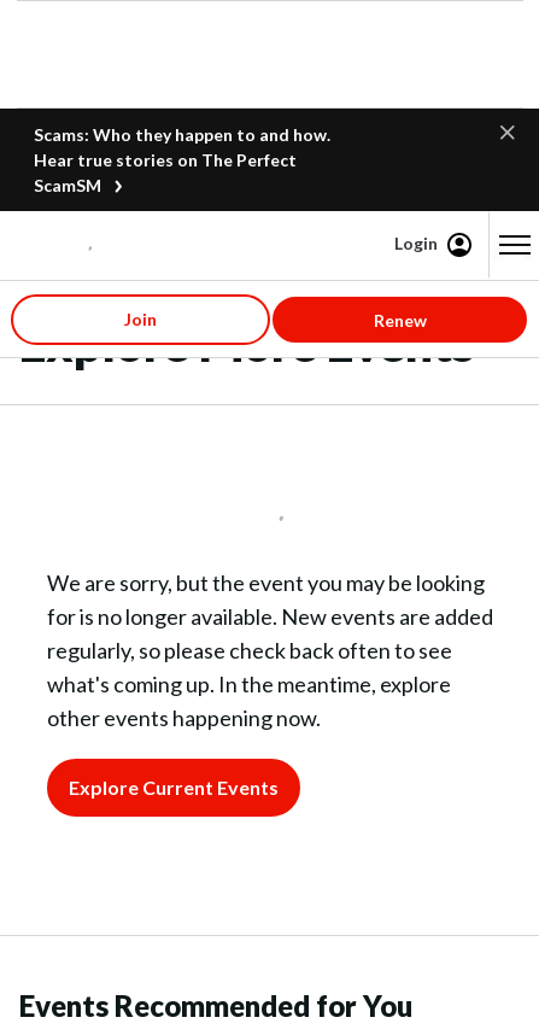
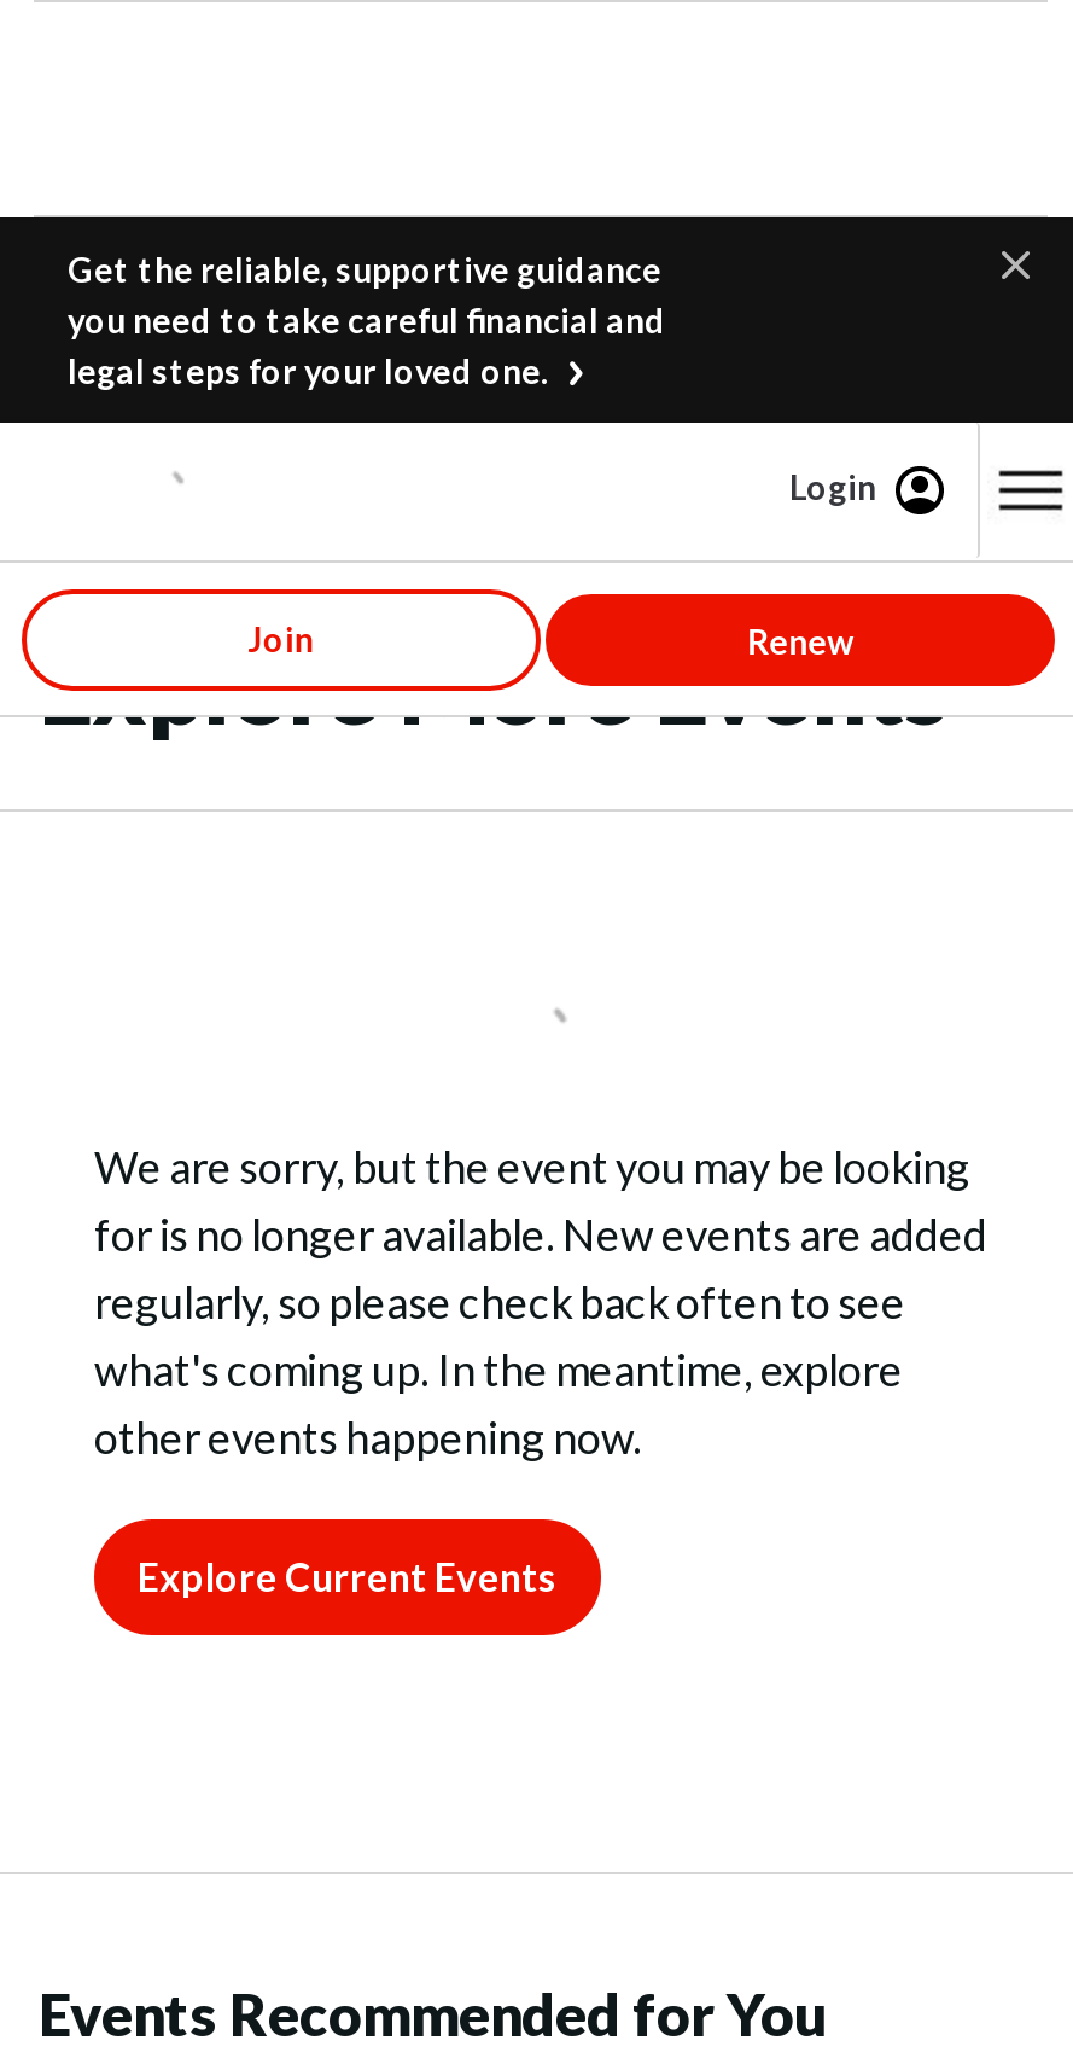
- Scams: Who they happen to and how.
- Hear true stories on The Perfect
- ScamSM
+ Get the reliable, supportive guidance
+ you need to take careful financial and
+ legal steps for your loved one.
